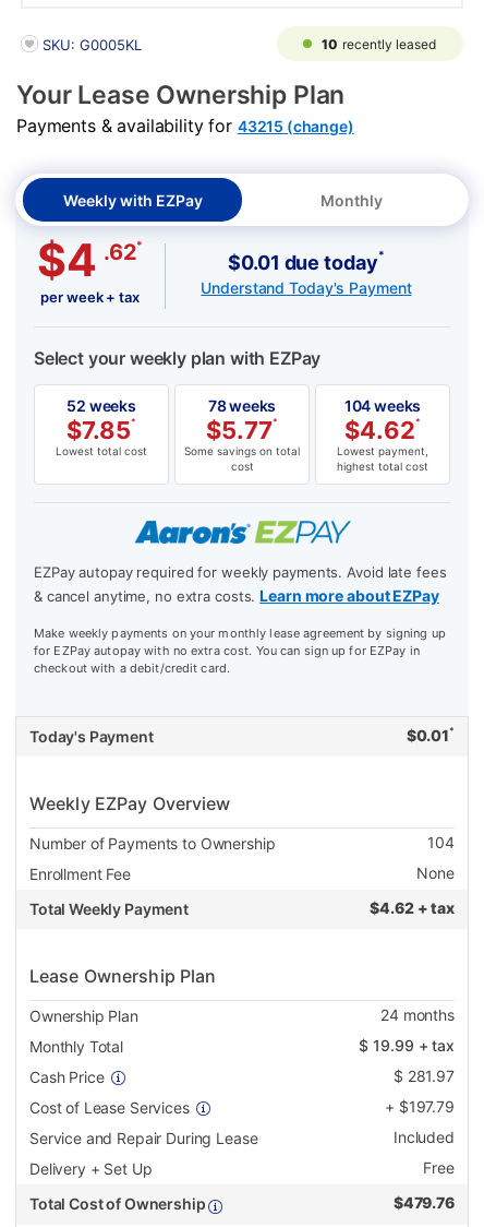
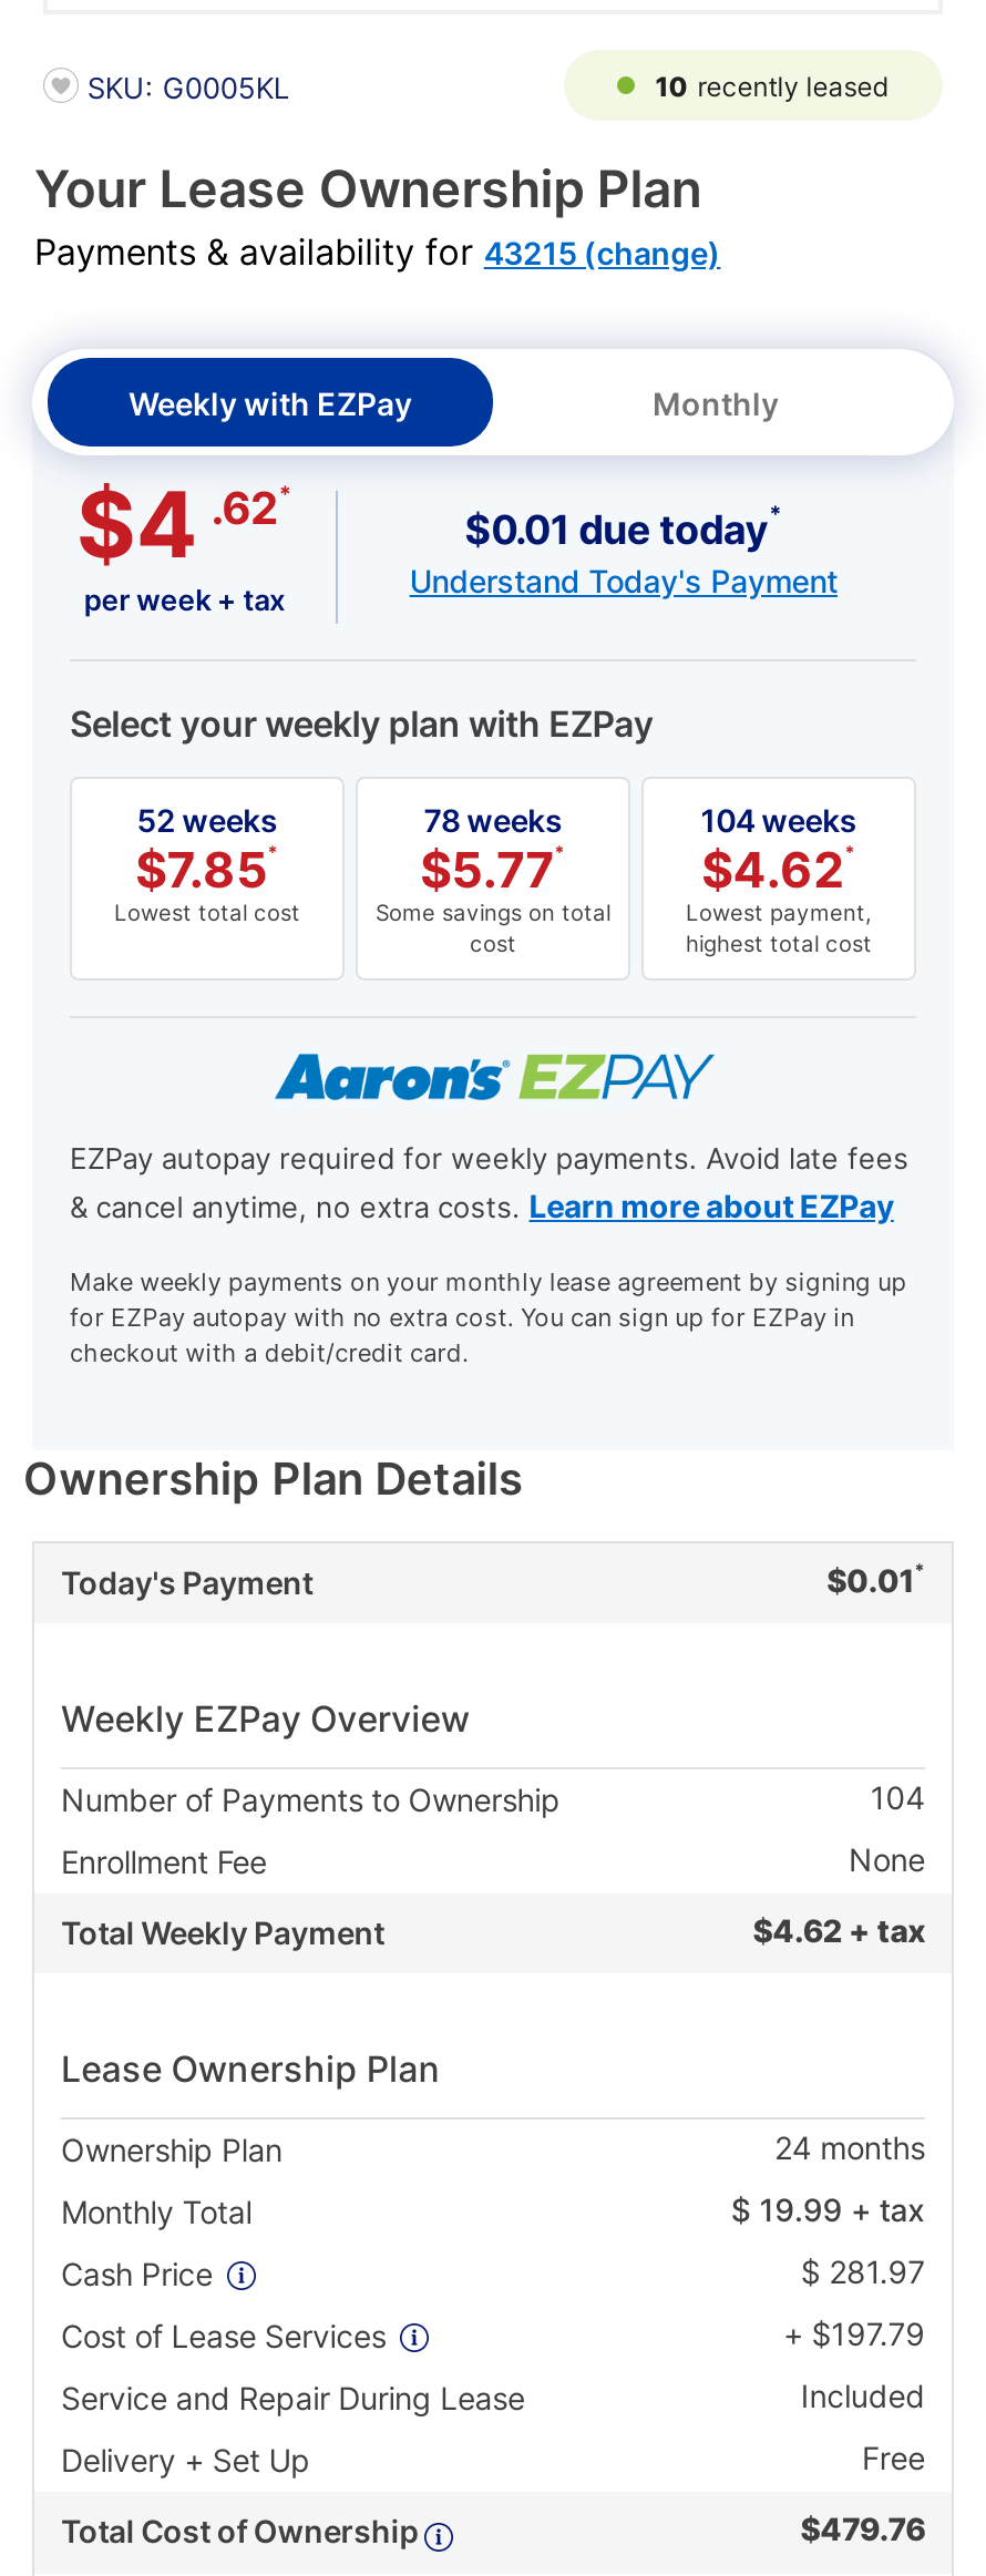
+ Ownership Plan Details
